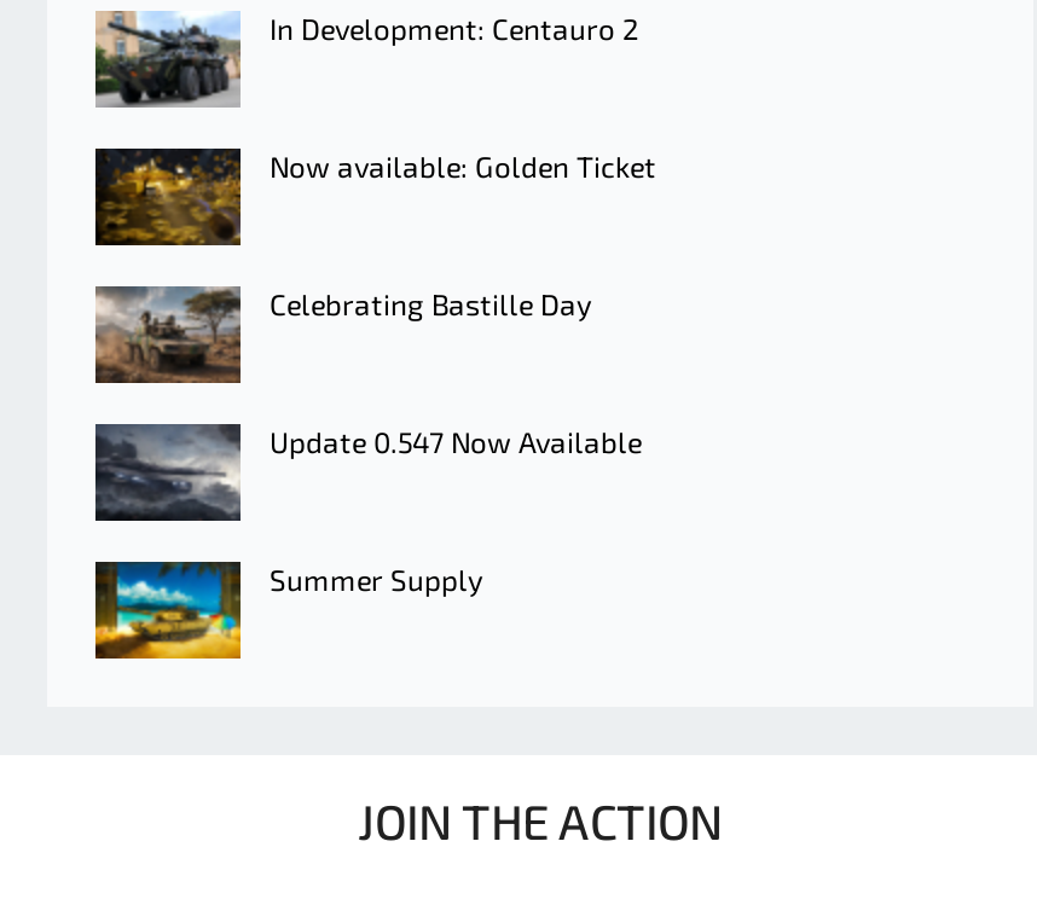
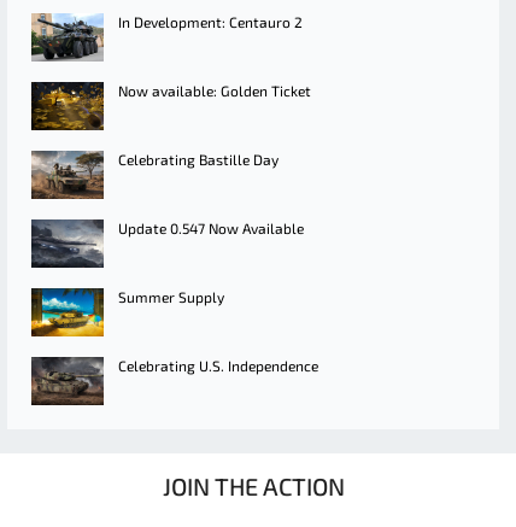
+ [image]
+ Celebrating U.S. Independence
